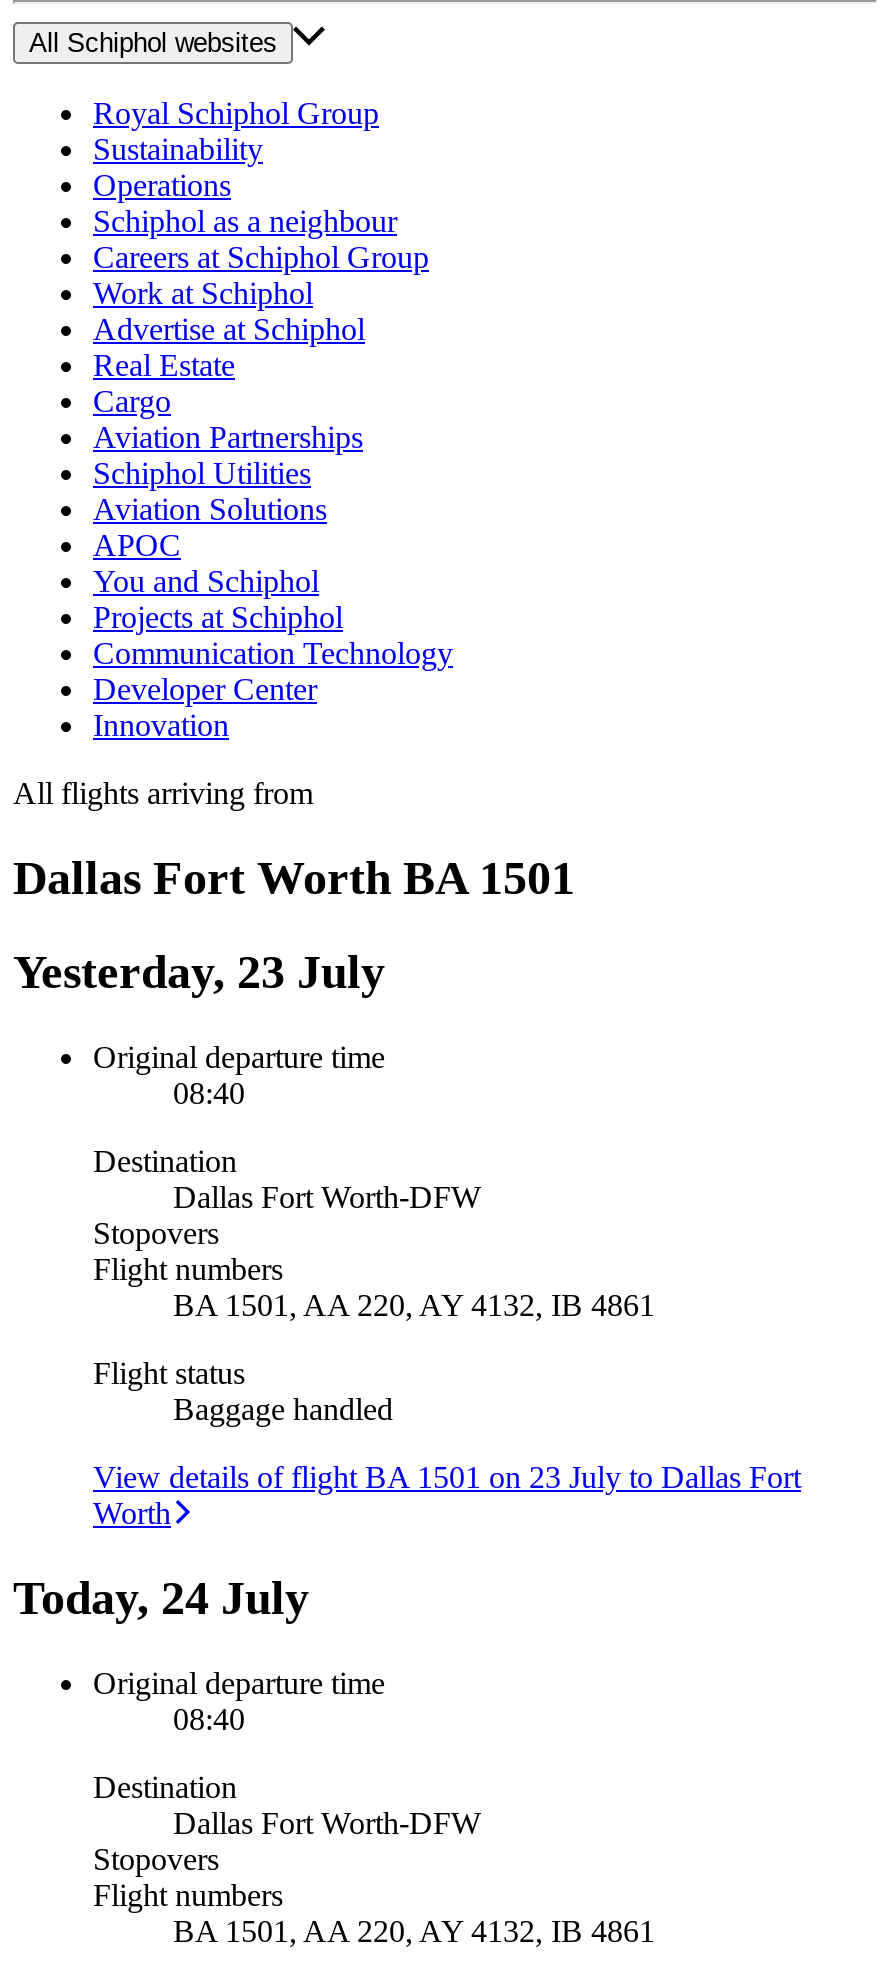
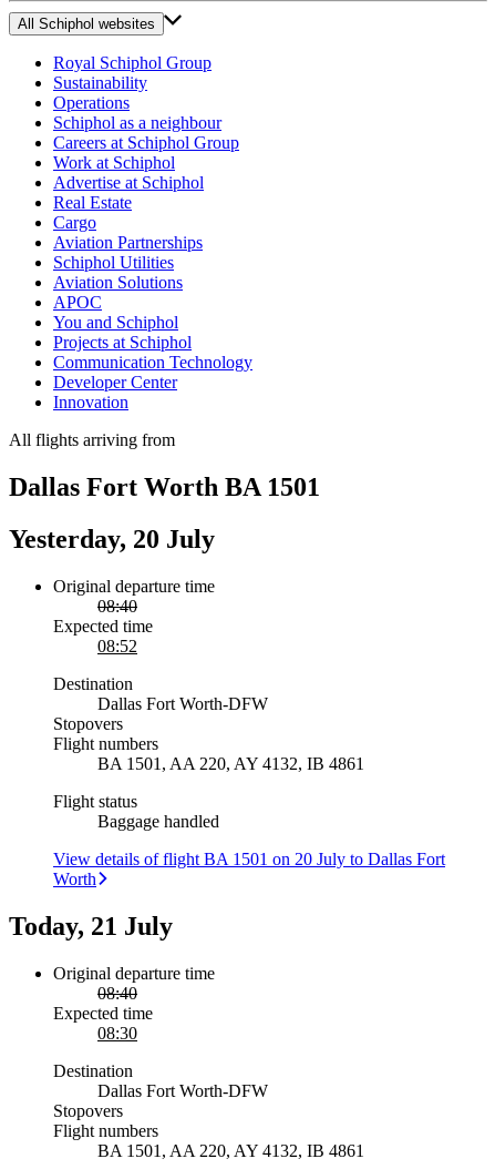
- Yesterday, 23 July
+ Yesterday, 20 July

+ Expected time
+ 08:52

- View details of flight BA 1501 on 23 July to Dallas Fort
+ View details of flight BA 1501 on 20 July to Dallas Fort

- Today, 24 July
+ Today, 21 July

+ Expected time
+ 08:30
